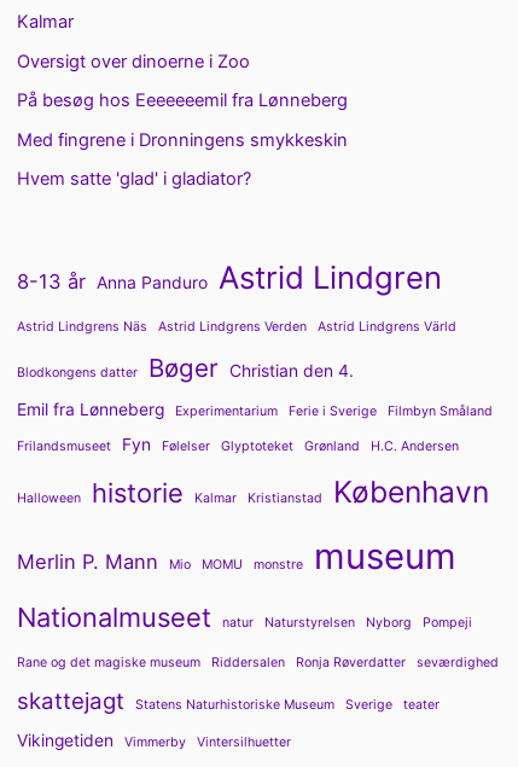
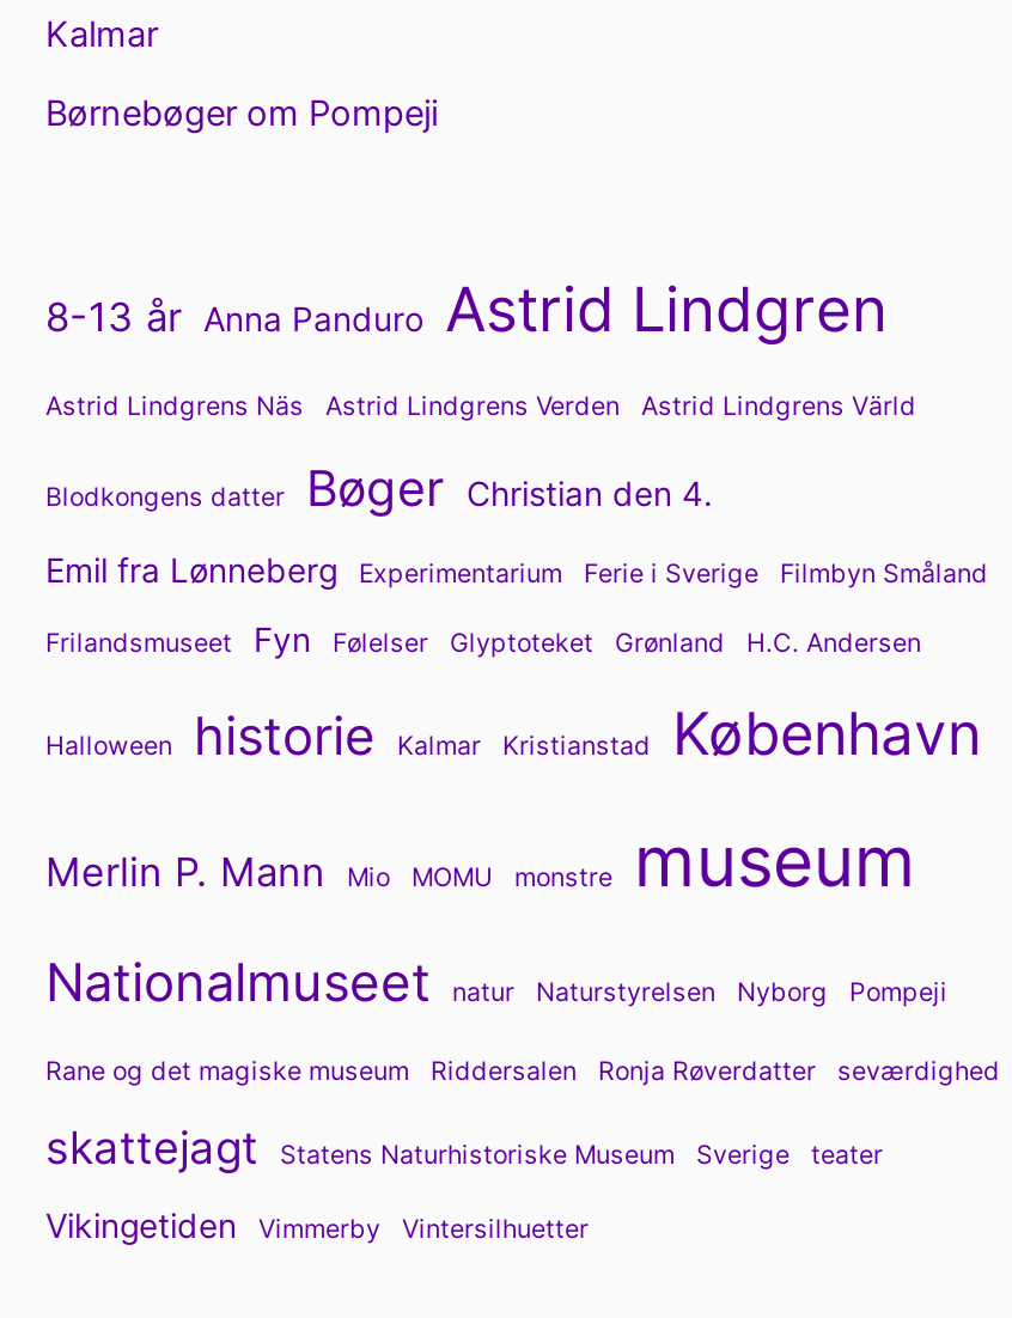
- Oversigt over dinoerne i Zoo
- På besøg hos Eeeeeeemil fra Lønneberg
- Med fingrene i Dronningens smykkeskin
- Hvem satte 'glad' i gladiator?
+ Børnebøger om Pompeji
